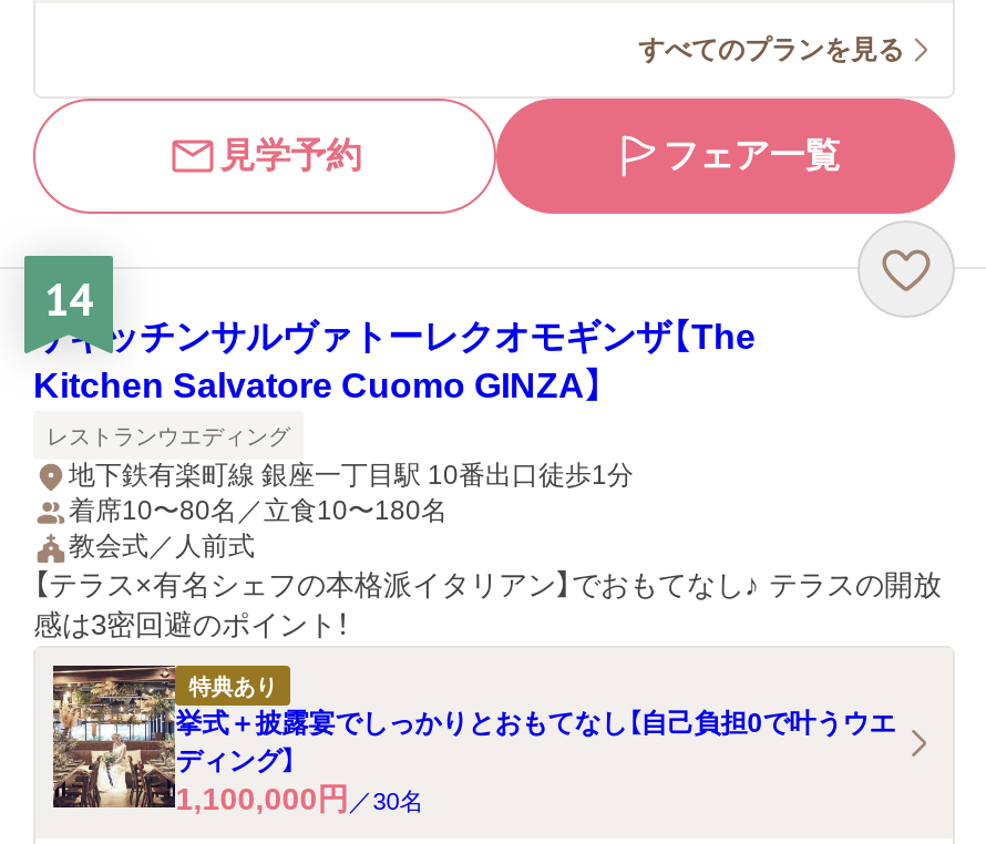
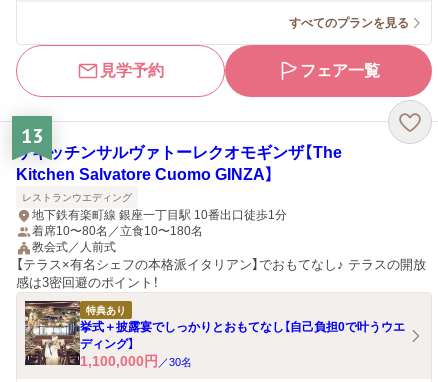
- 14
+ 13
